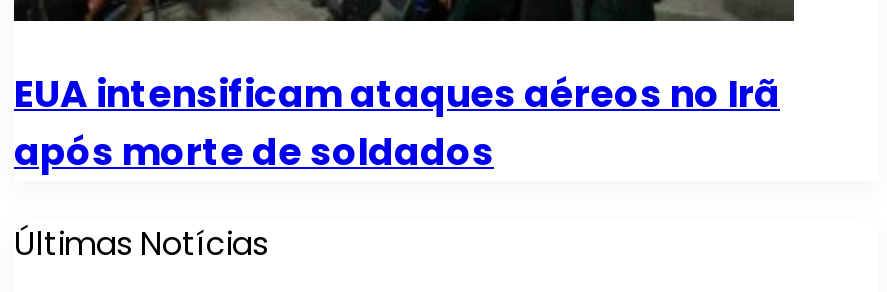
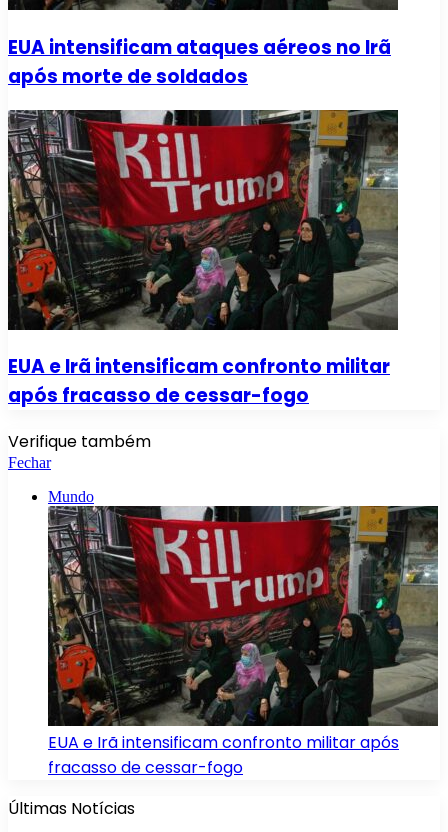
+ [image]
+ EUA e Irã intensificam confronto militar
+ após fracasso de cessar-fogo
+ Verifique também
+ Fechar
+ Mundo

+ [image]
+ EUA e Irã intensificam confronto militar após
+ fracasso de cessar-fogo
